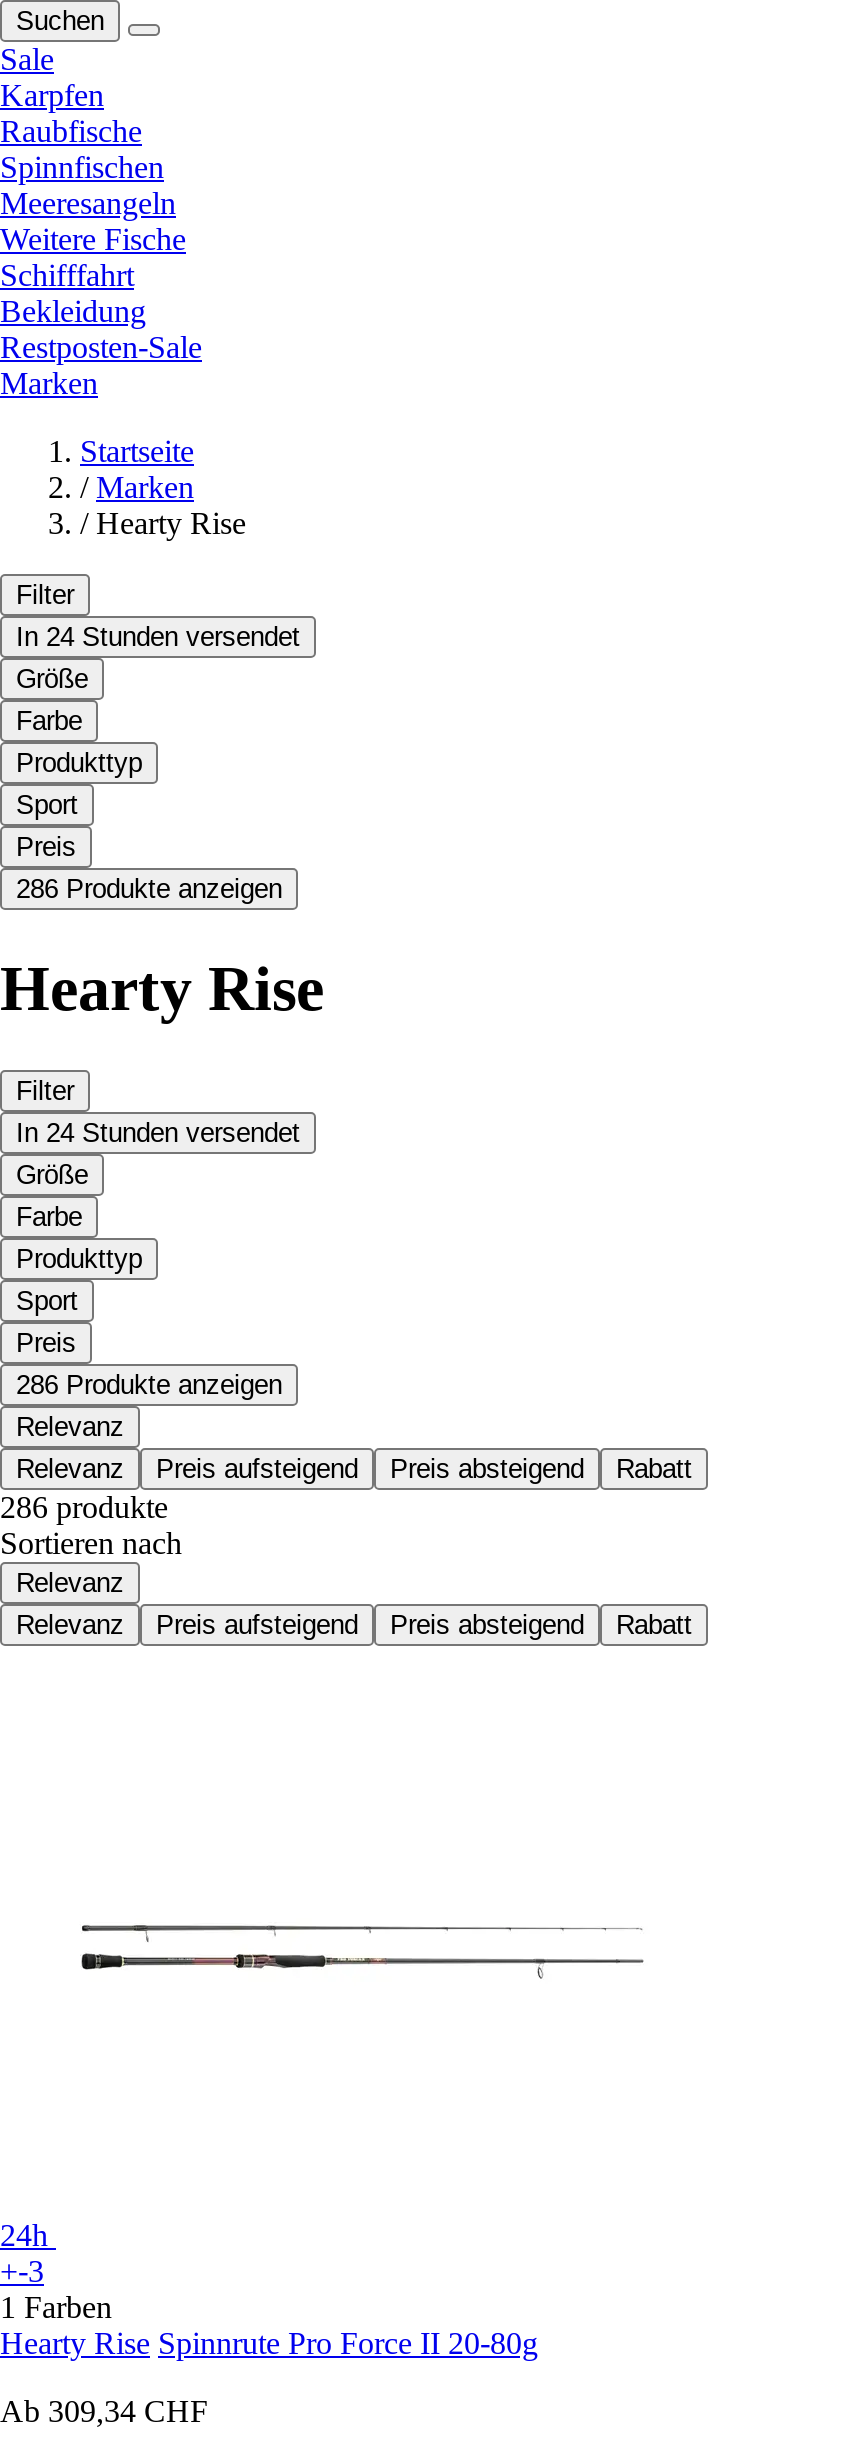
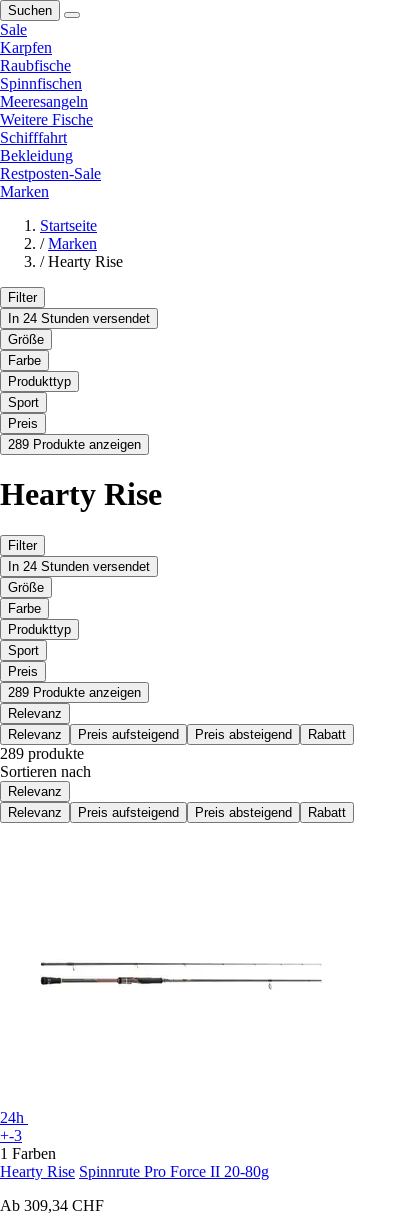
- 286 Produkte anzeigen
+ 289 Produkte anzeigen

- 286 Produkte anzeigen
+ 289 Produkte anzeigen

- 286 produkte
+ 289 produkte
